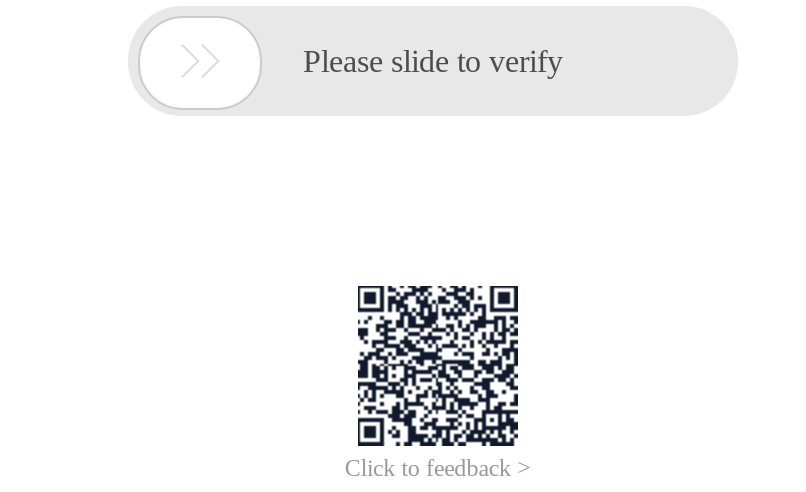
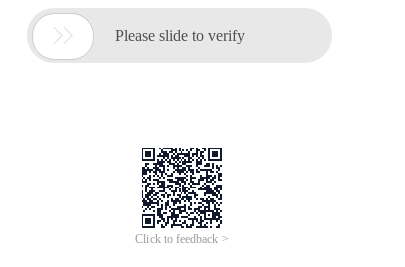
- [image]
+ [image]
